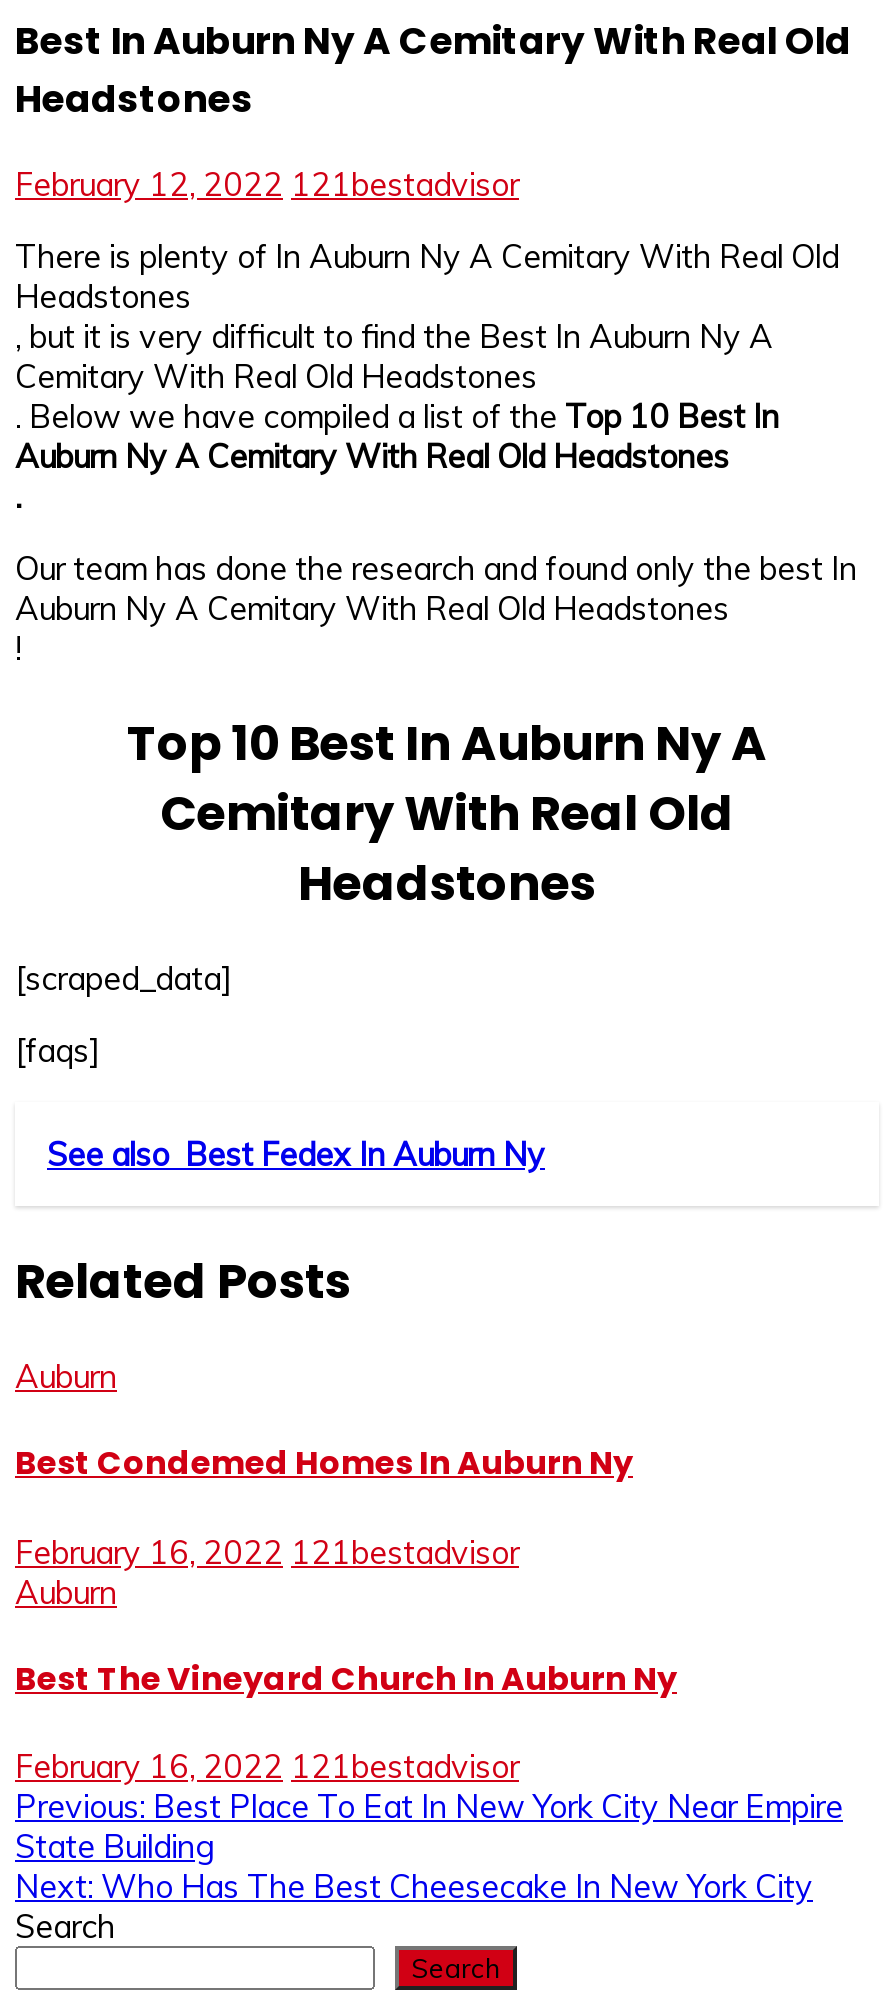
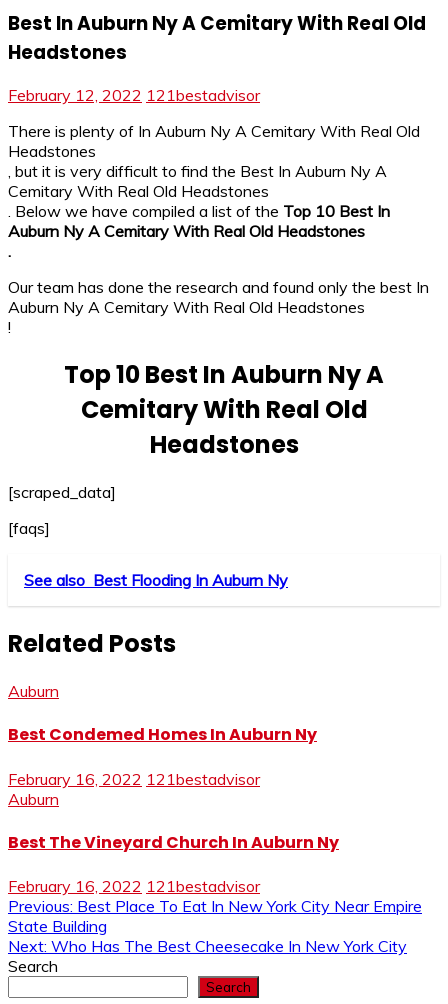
- See also Best Fedex In Auburn Ny
+ See also Best Flooding In Auburn Ny
